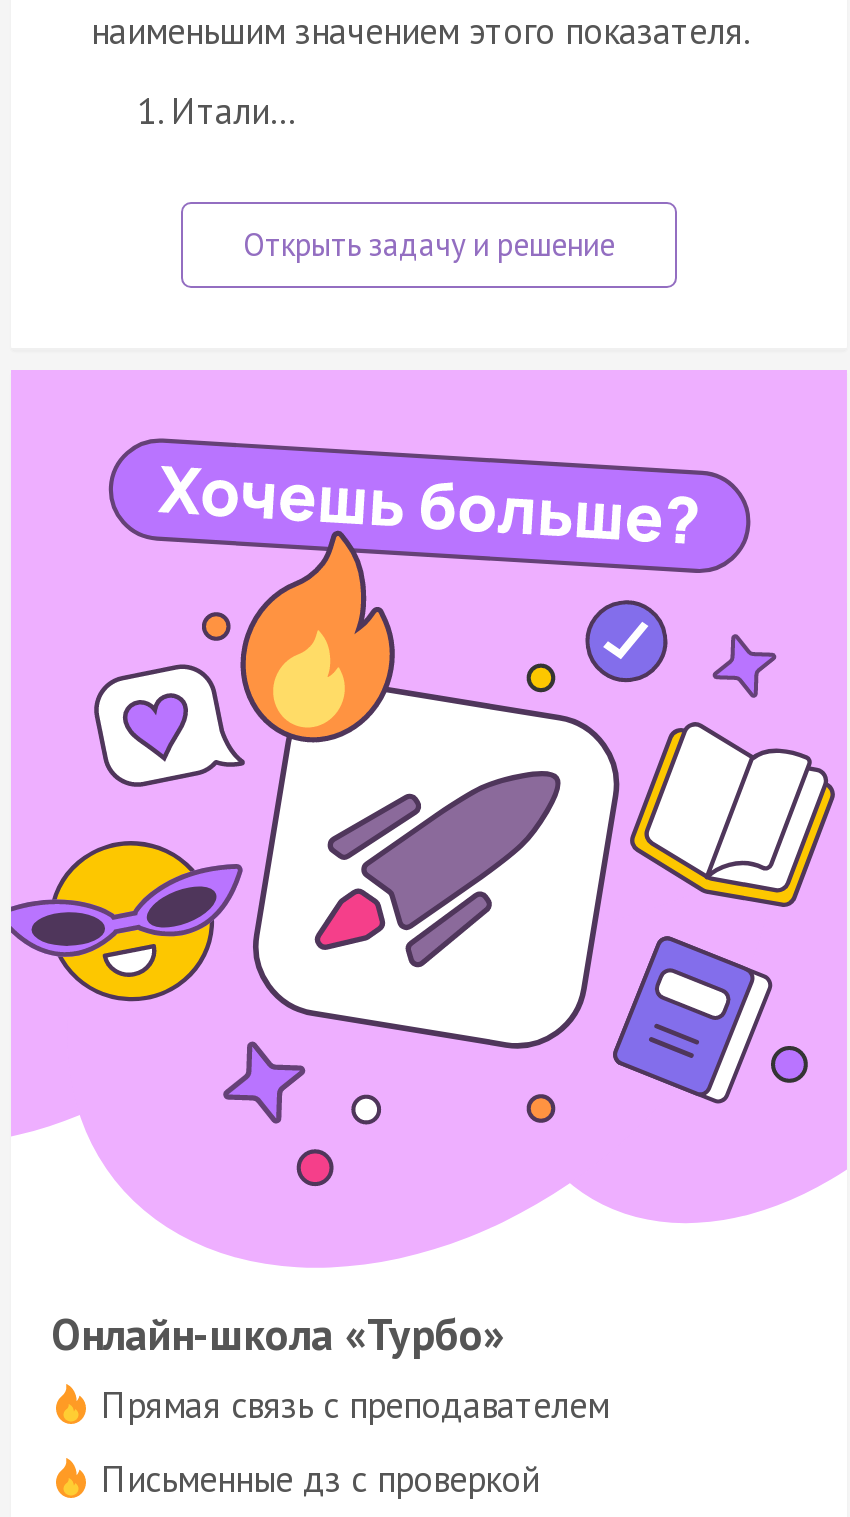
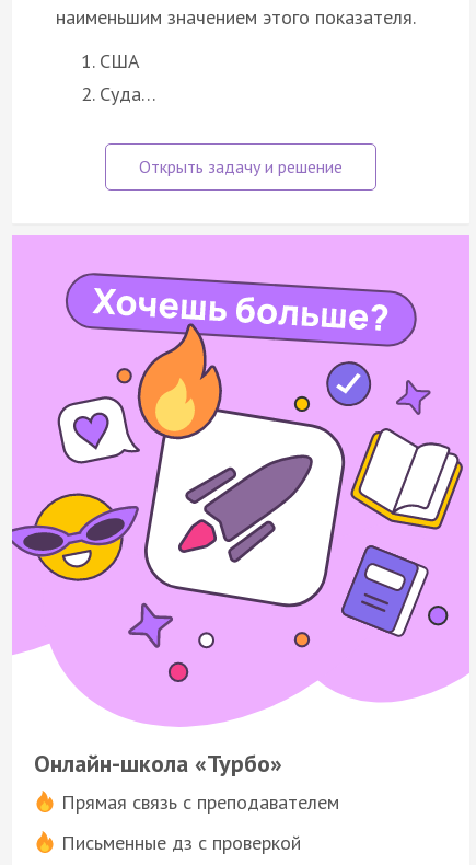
- Итали…
+ США
+ Суда…
